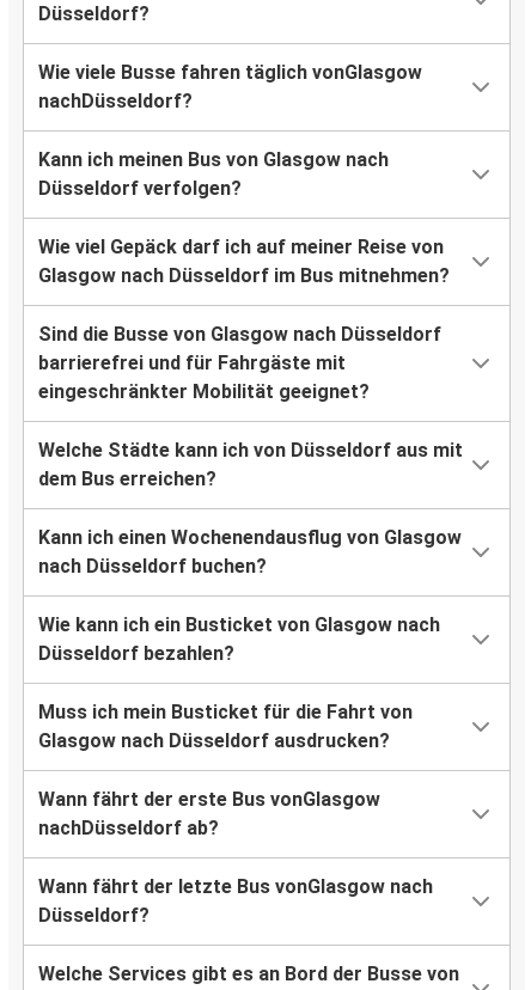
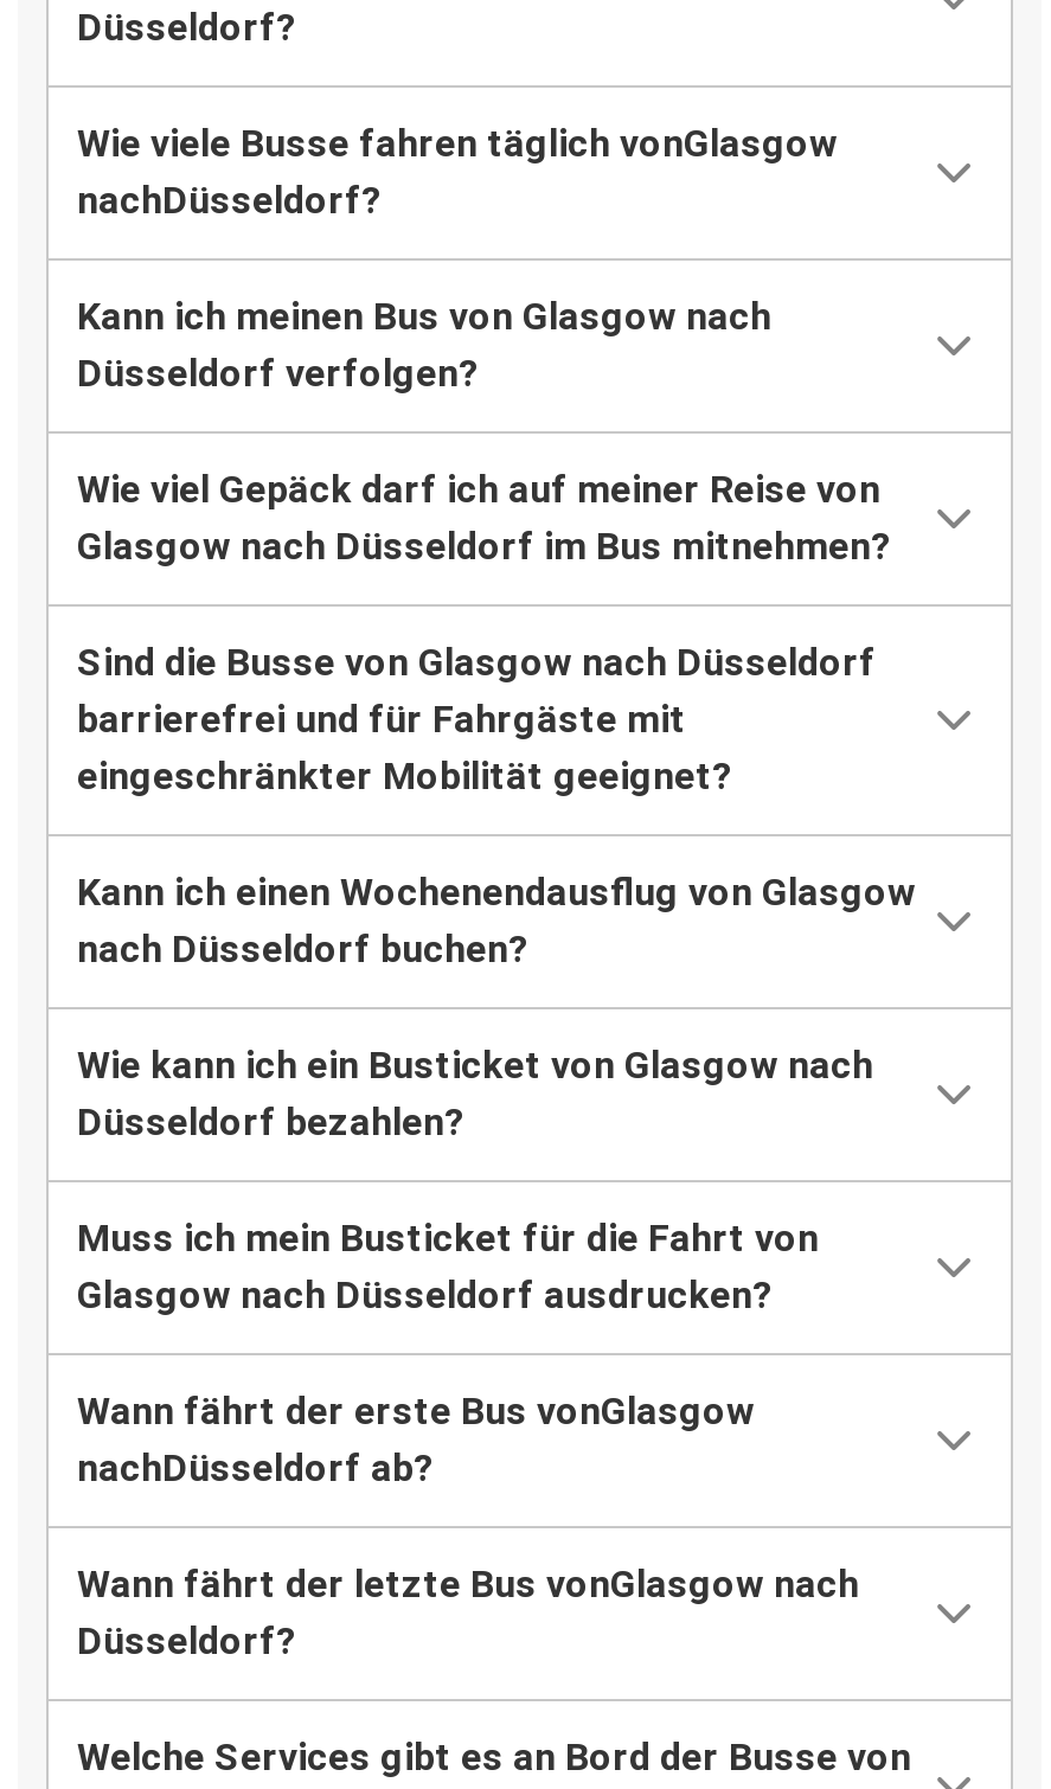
- Welche Städte kann ich von Düsseldorf aus mit
- dem Bus erreichen?
